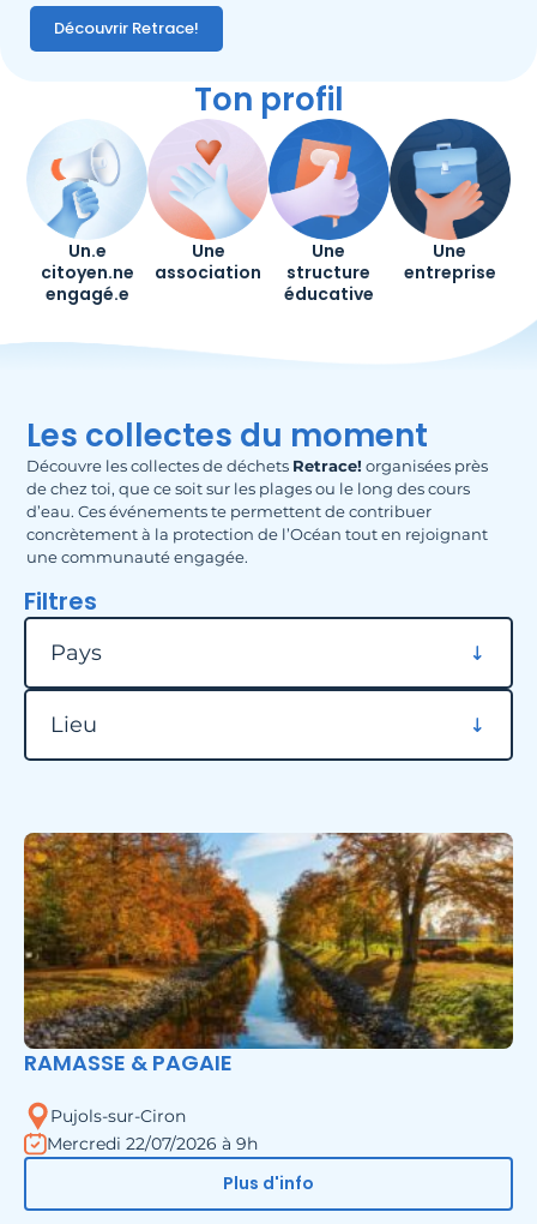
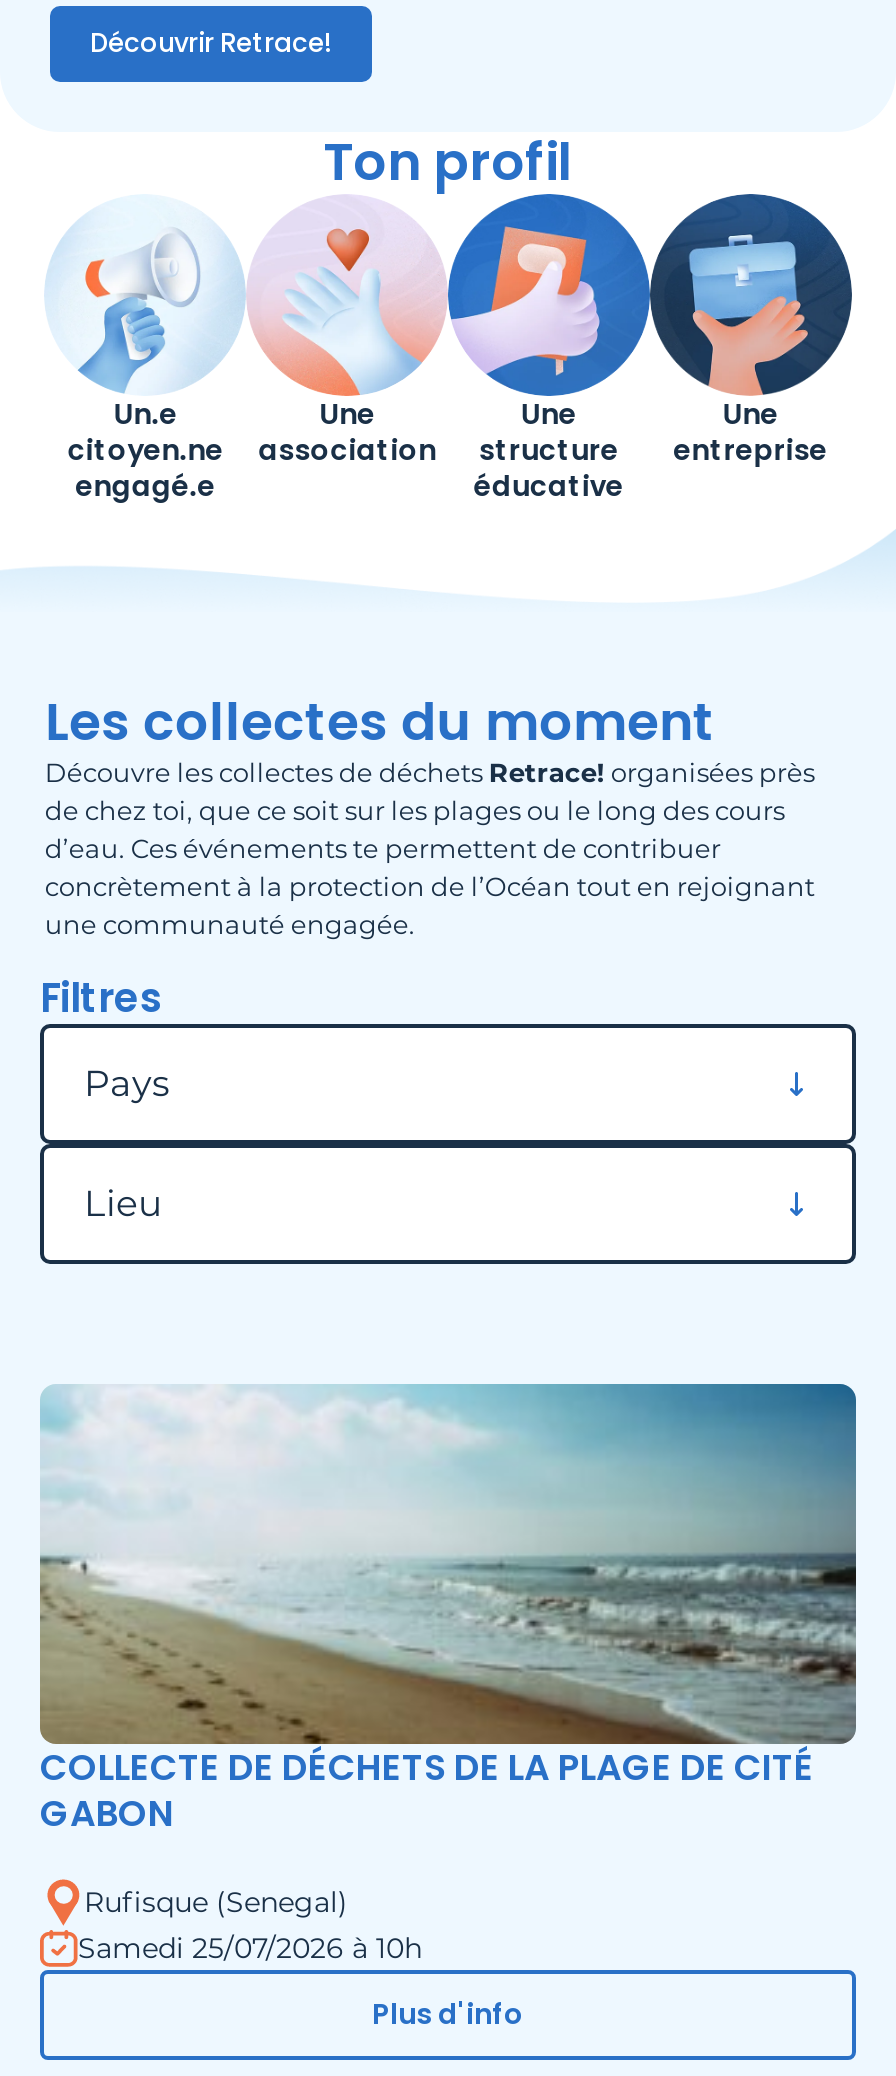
- [image]
- RAMASSE & PAGAIE
+ [image]
+ COLLECTE DE DÉCHETS DE LA PLAGE DE CITÉ
+ GABON

- Pujols-sur-Ciron
- Mercredi 22/07/2026 à 9h
+ Rufisque (Senegal)
+ Samedi 25/07/2026 à 10h
